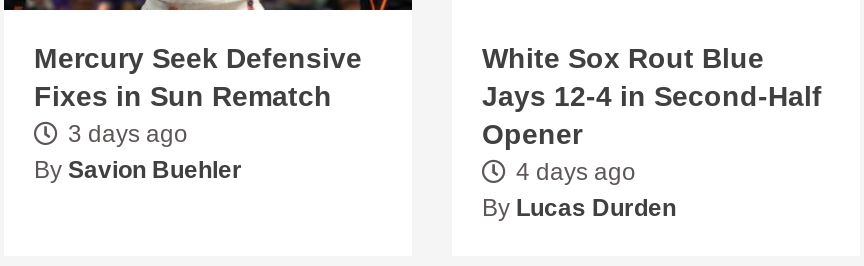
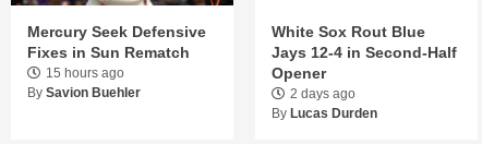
- 3 days ago
+ 15 hours ago

- 4 days ago
+ 2 days ago
